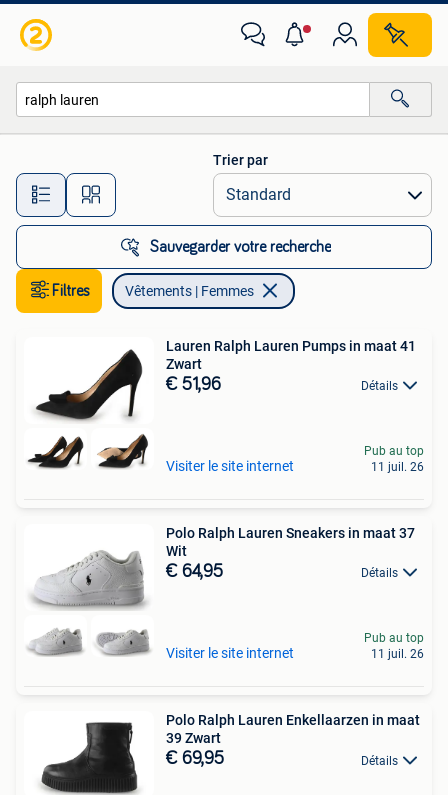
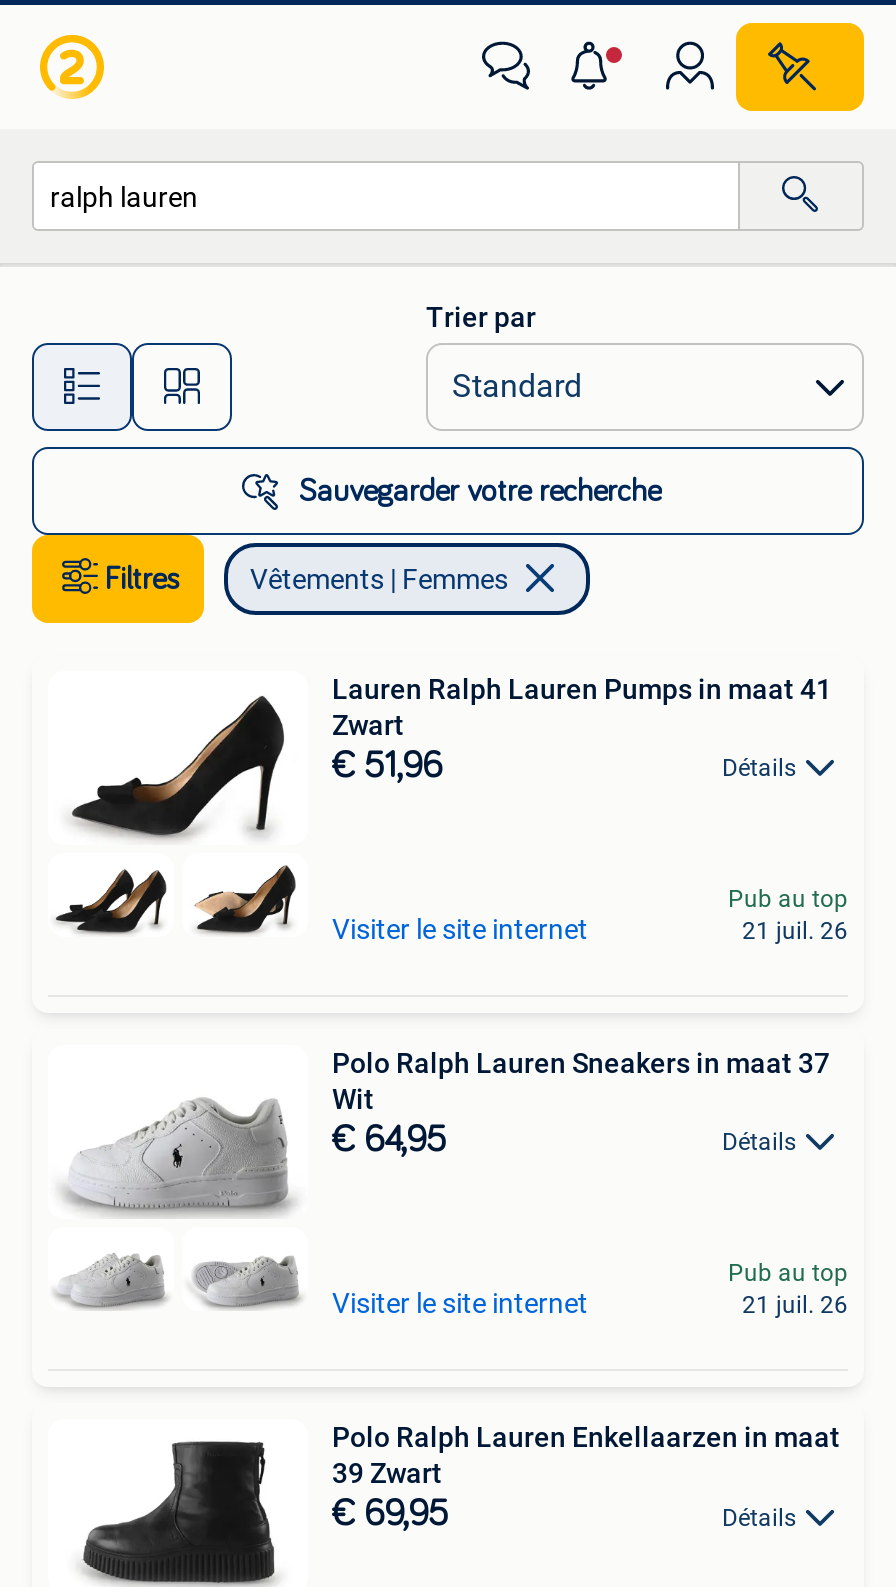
- 11 juil. 26
+ 21 juil. 26

- 11 juil. 26
+ 21 juil. 26
